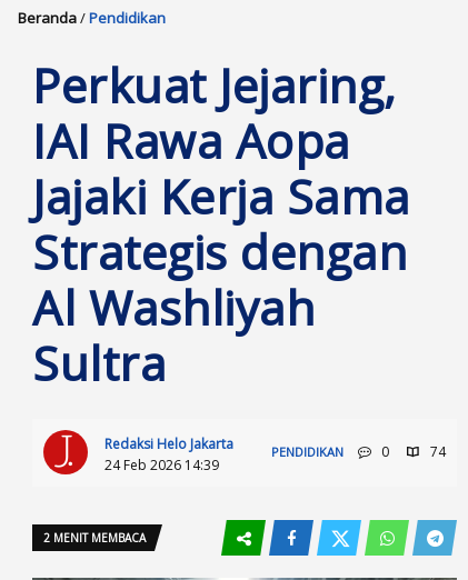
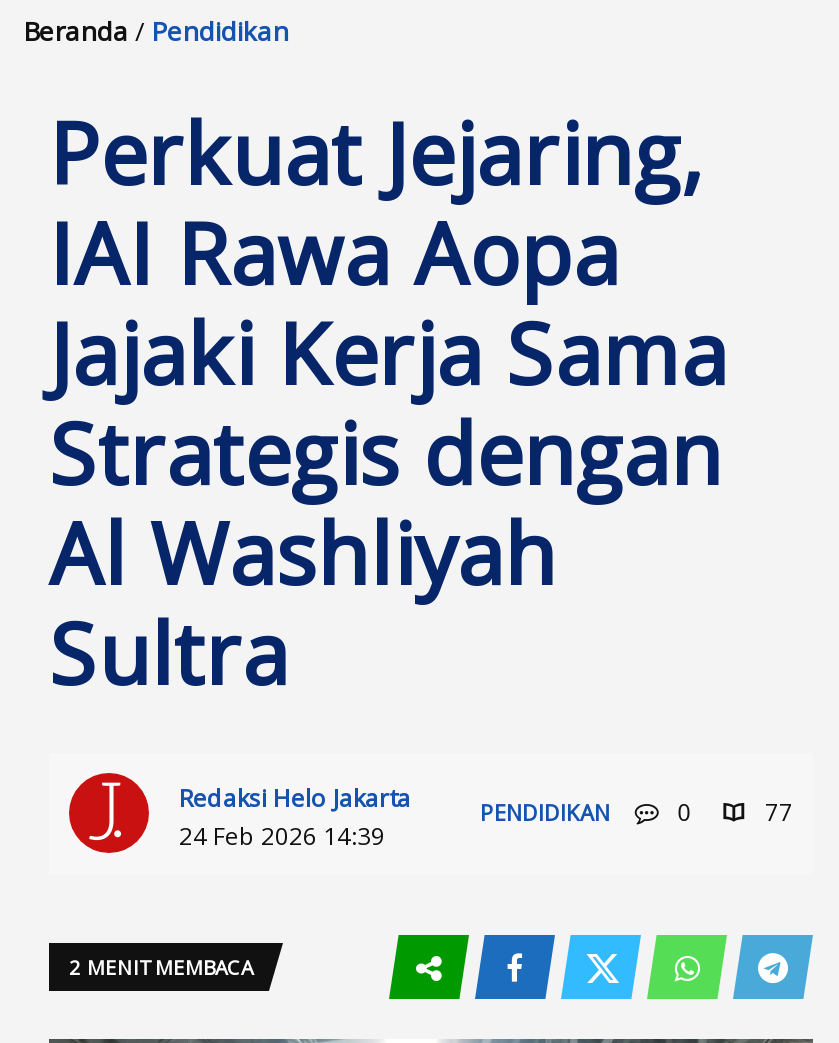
- 0 74
+ 0 77
